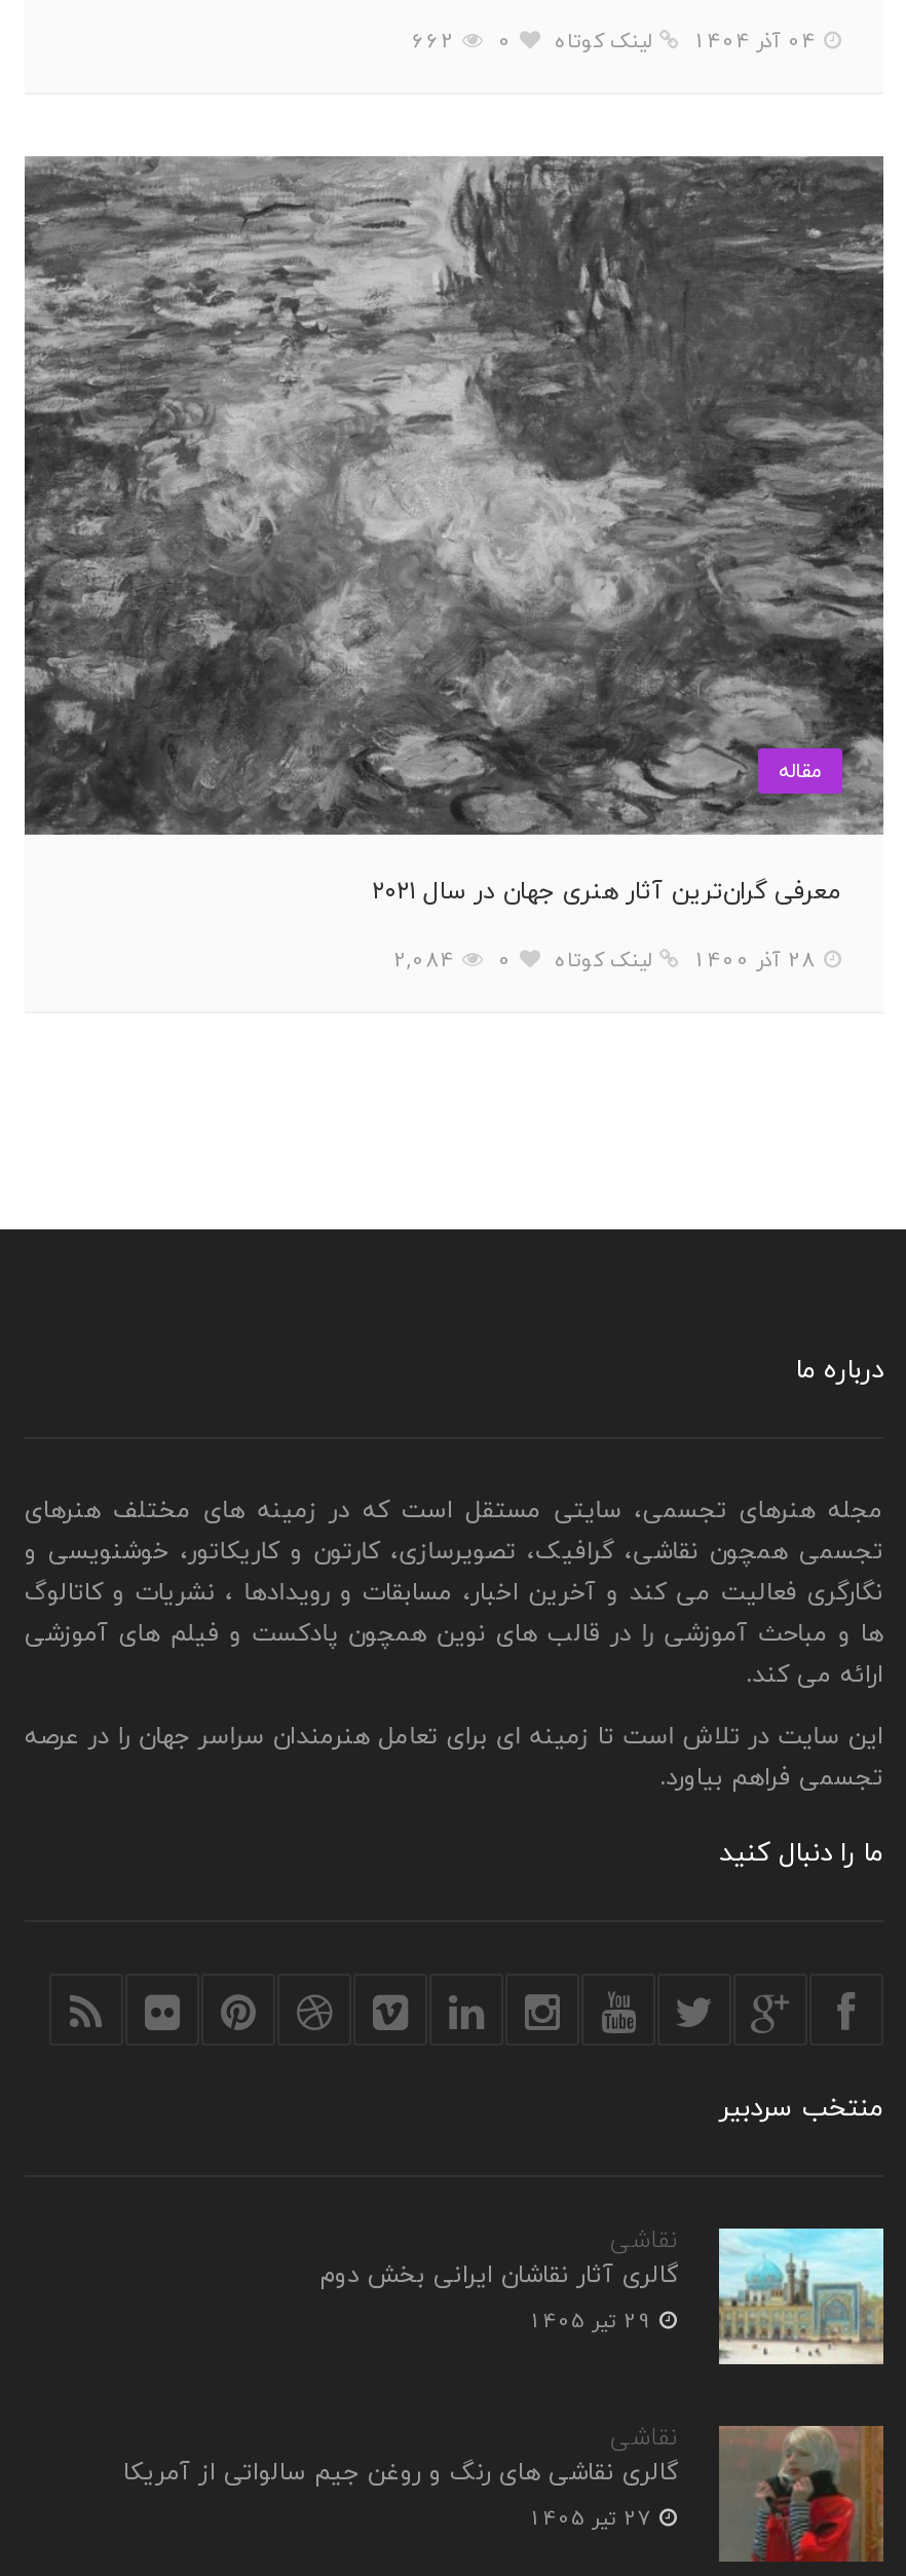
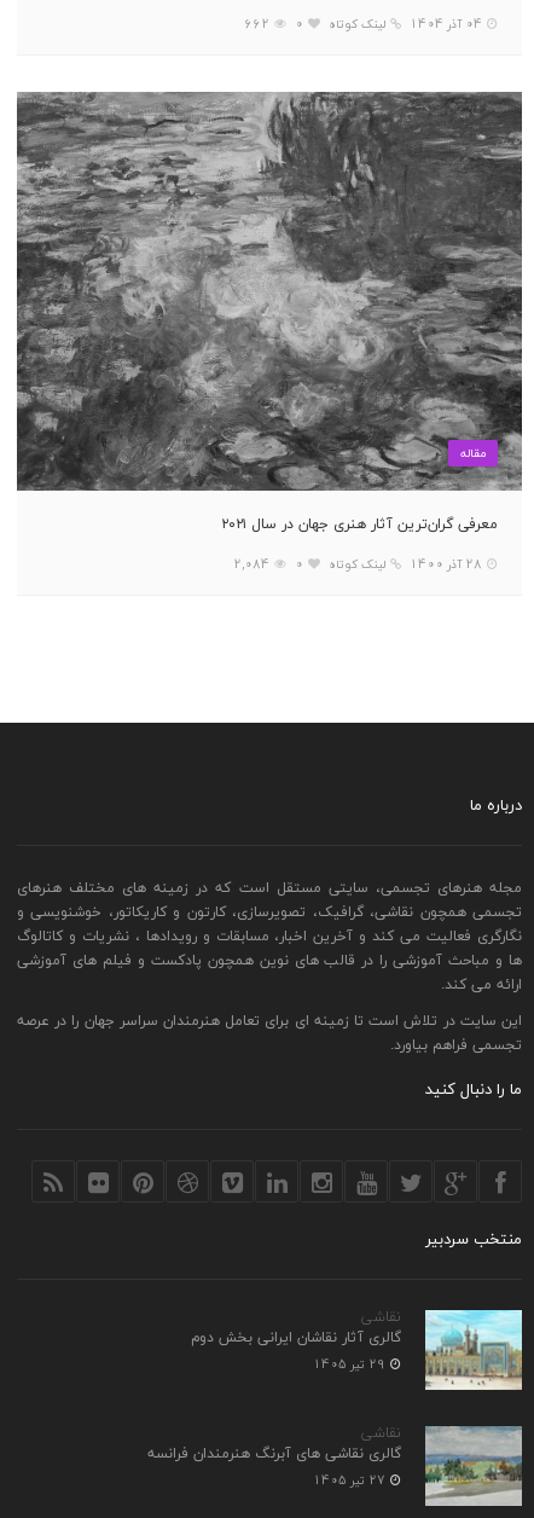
- [image]
- گالری نقاشی های رنگ و روغن جیم سالواتی از آمریکا
+ [image]
+ گالری نقاشی های آبرنگ هنرمندان فرانسه
